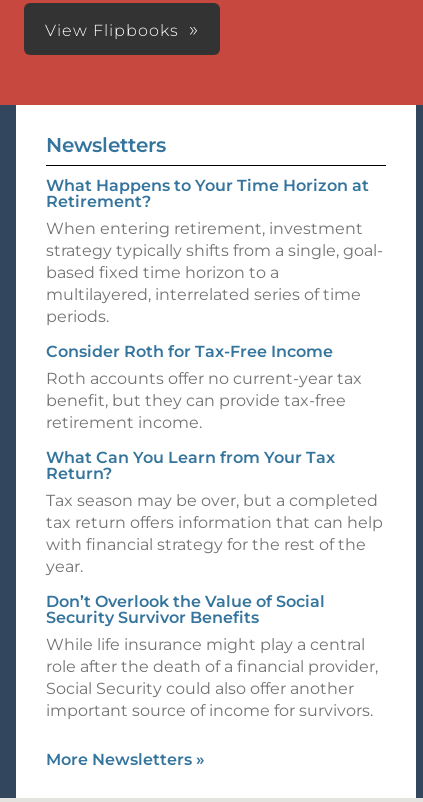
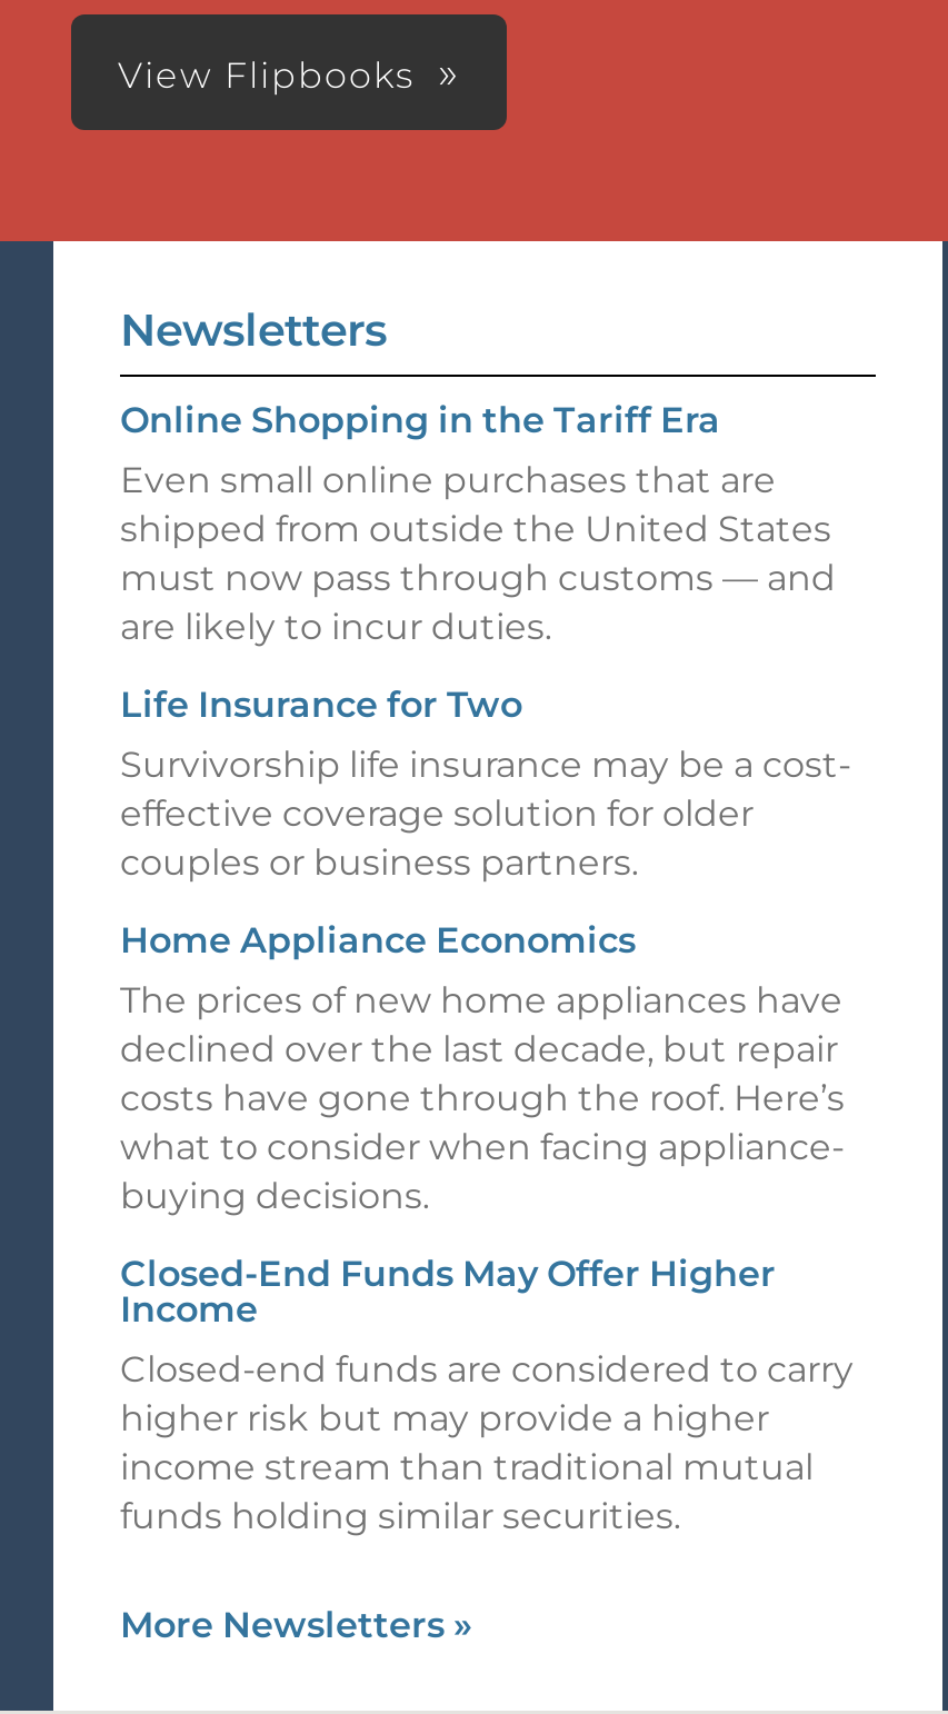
- What Happens to Your Time Horizon at
- Retirement?
- When entering retirement, investment
- strategy typically shifts from a single, goal-
- based fixed time horizon to a
- multilayered, interrelated series of time
- periods.
+ Online Shopping in the Tariff Era
+ Even small online purchases that are
+ shipped from outside the United States
+ must now pass through customs — and
+ are likely to incur duties.

- Consider Roth for Tax-Free Income
- Roth accounts offer no current-year tax
- benefit, but they can provide tax-free
- retirement income.
+ Life Insurance for Two
+ Survivorship life insurance may be a cost-
+ effective coverage solution for older
+ couples or business partners.

- What Can You Learn from Your Tax
- Return?
- Tax season may be over, but a completed
- tax return offers information that can help
- with financial strategy for the rest of the
- year.
+ Home Appliance Economics
+ The prices of new home appliances have
+ declined over the last decade, but repair
+ costs have gone through the roof. Here’s
+ what to consider when facing appliance-
+ buying decisions.

- Don’t Overlook the Value of Social
- Security Survivor Benefits
- While life insurance might play a central
- role after the death of a financial provider,
- Social Security could also offer another
- important source of income for survivors.
+ Closed-End Funds May Offer Higher
+ Income
+ Closed-end funds are considered to carry
+ higher risk but may provide a higher
+ income stream than traditional mutual
+ funds holding similar securities.
